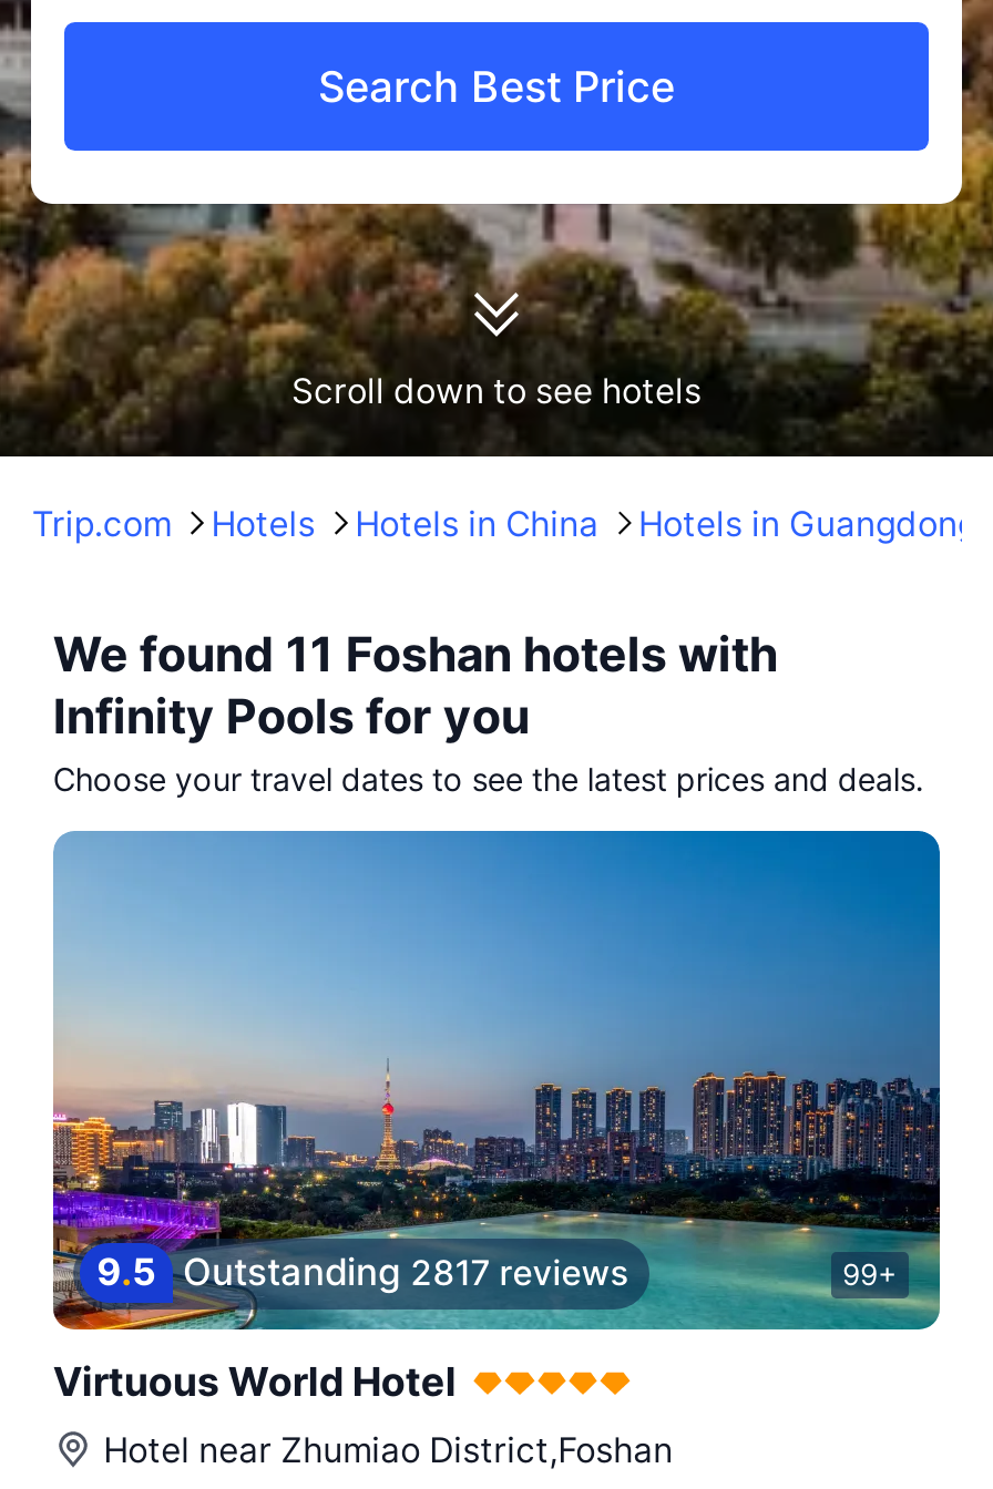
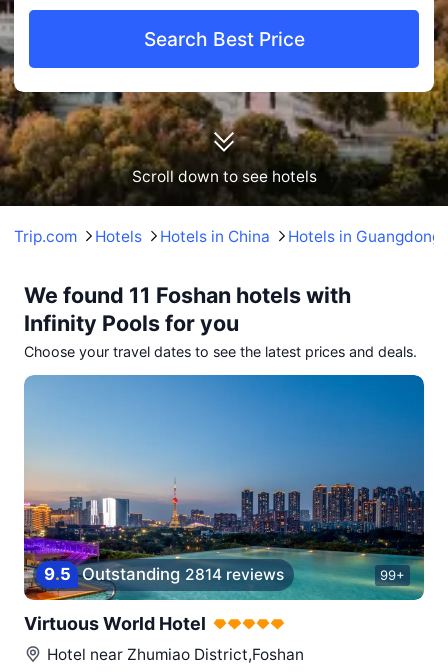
- 9.5 Outstanding 2817 reviews
+ 9.5 Outstanding 2814 reviews
